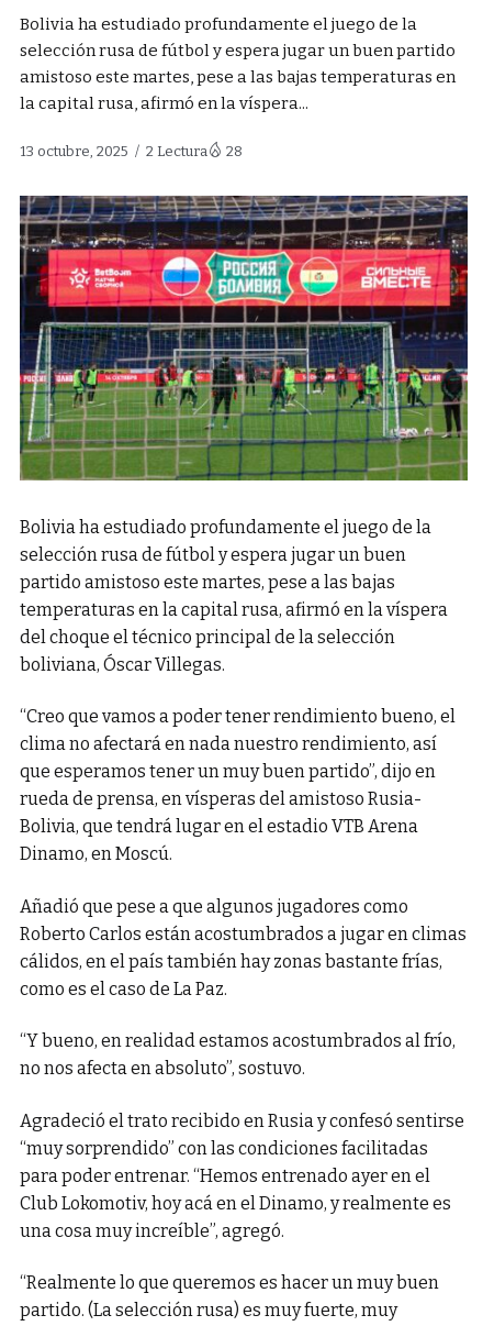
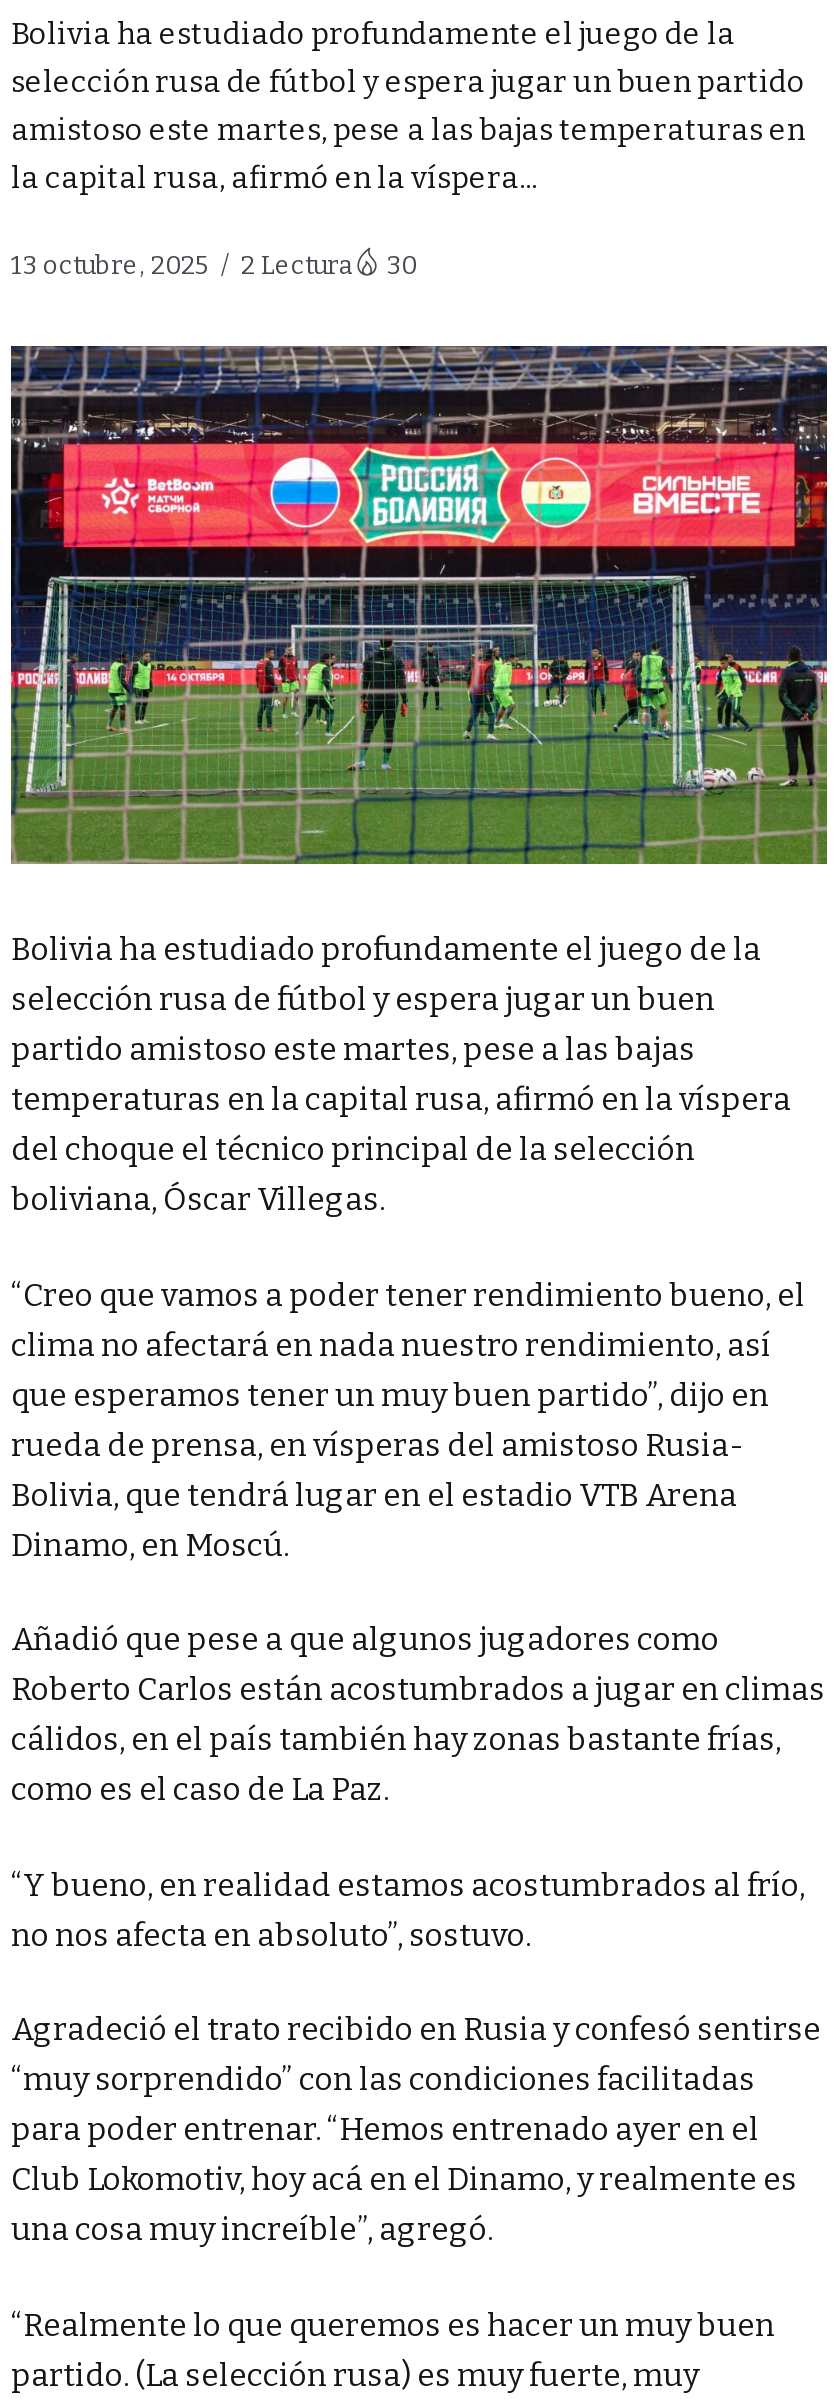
- 13 octubre, 2025 2 Lectura 28
+ 13 octubre, 2025 2 Lectura 30
